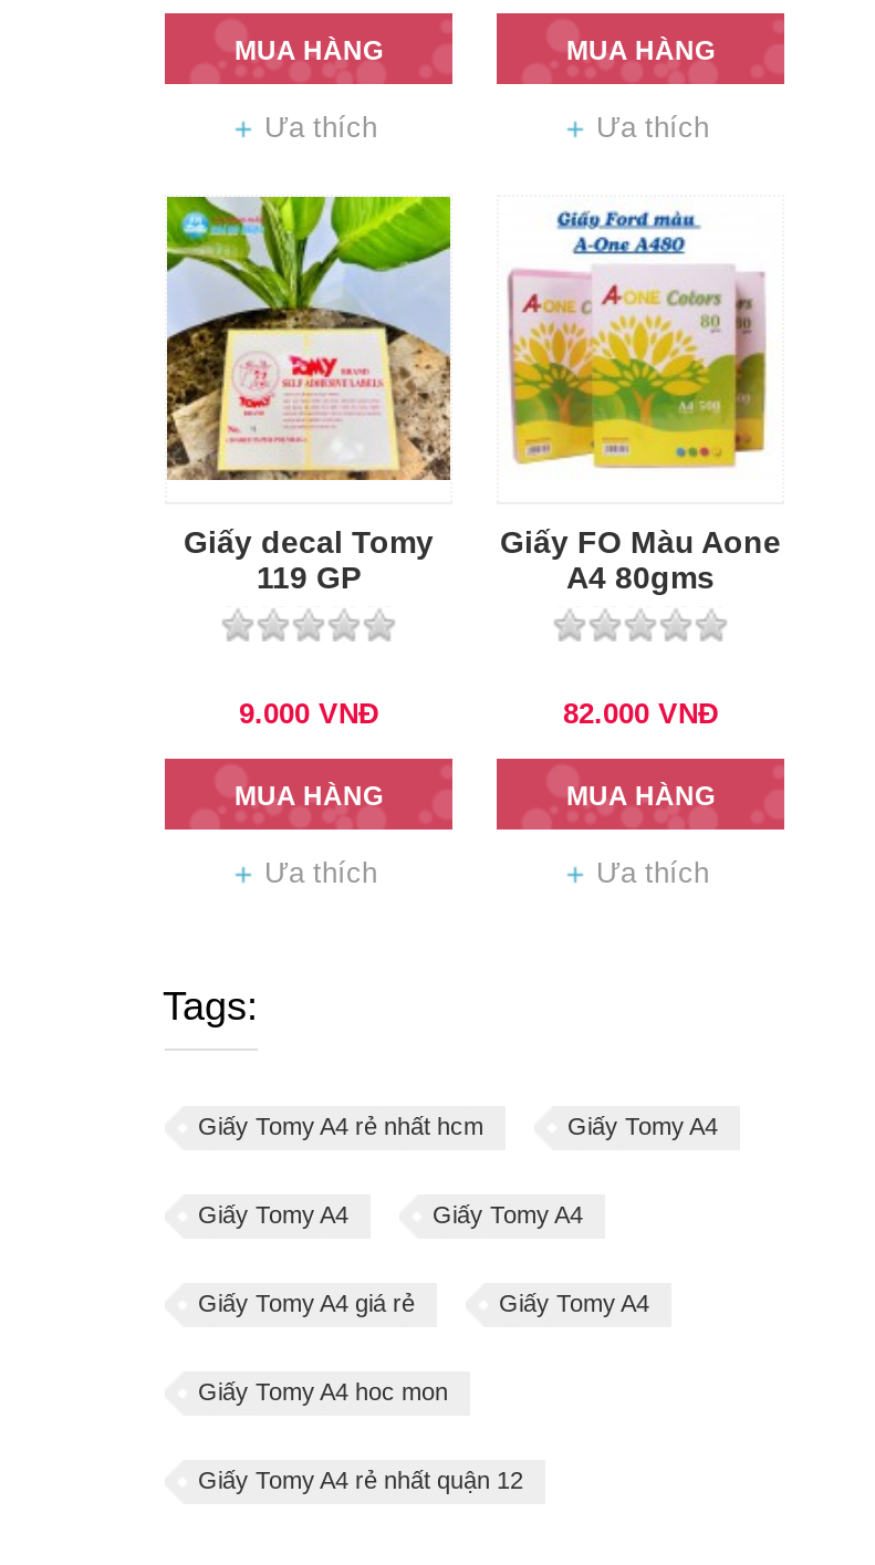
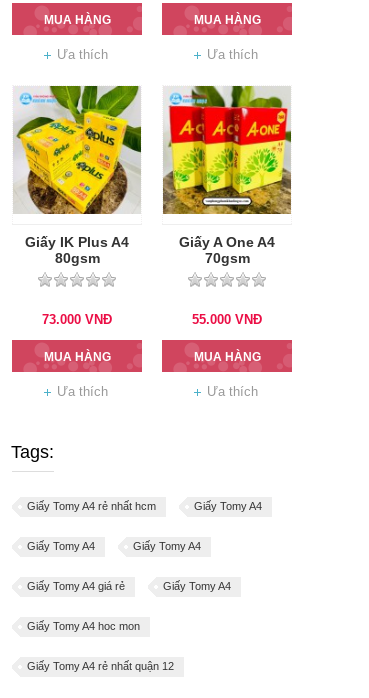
- [image]
- Giấy decal Tomy
- 119 GP
+ [image]
+ Giấy IK Plus A4
+ 80gsm

- [image]
- Giấy FO Màu Aone
- A4 80gms
+ [image]
+ Giấy A One A4
+ 70gsm

- 9.000 VNĐ
+ 73.000 VNĐ

- 82.000 VNĐ
+ 55.000 VNĐ
